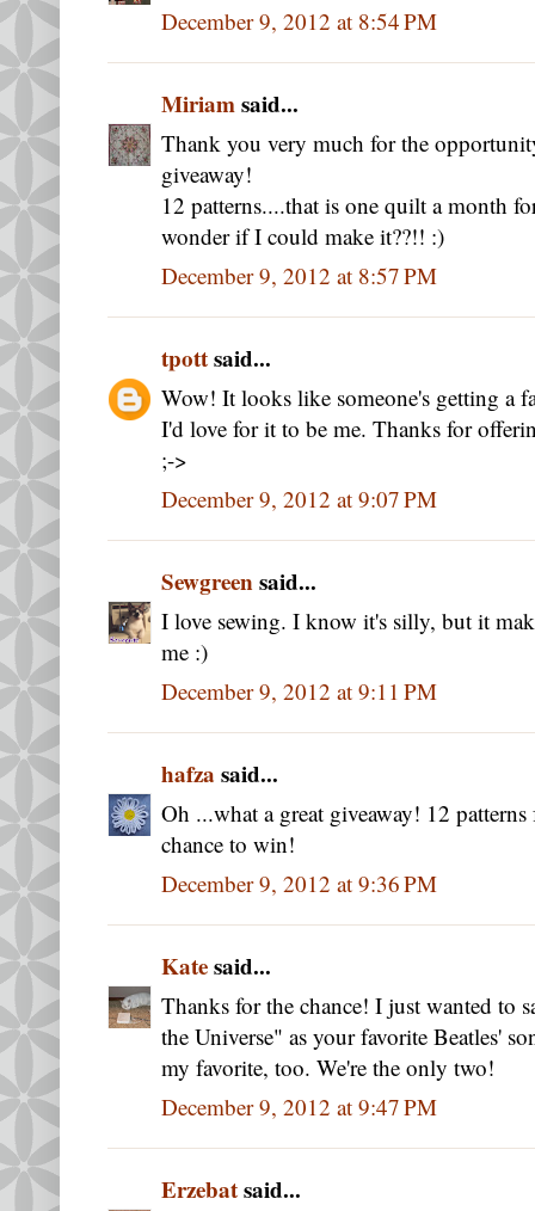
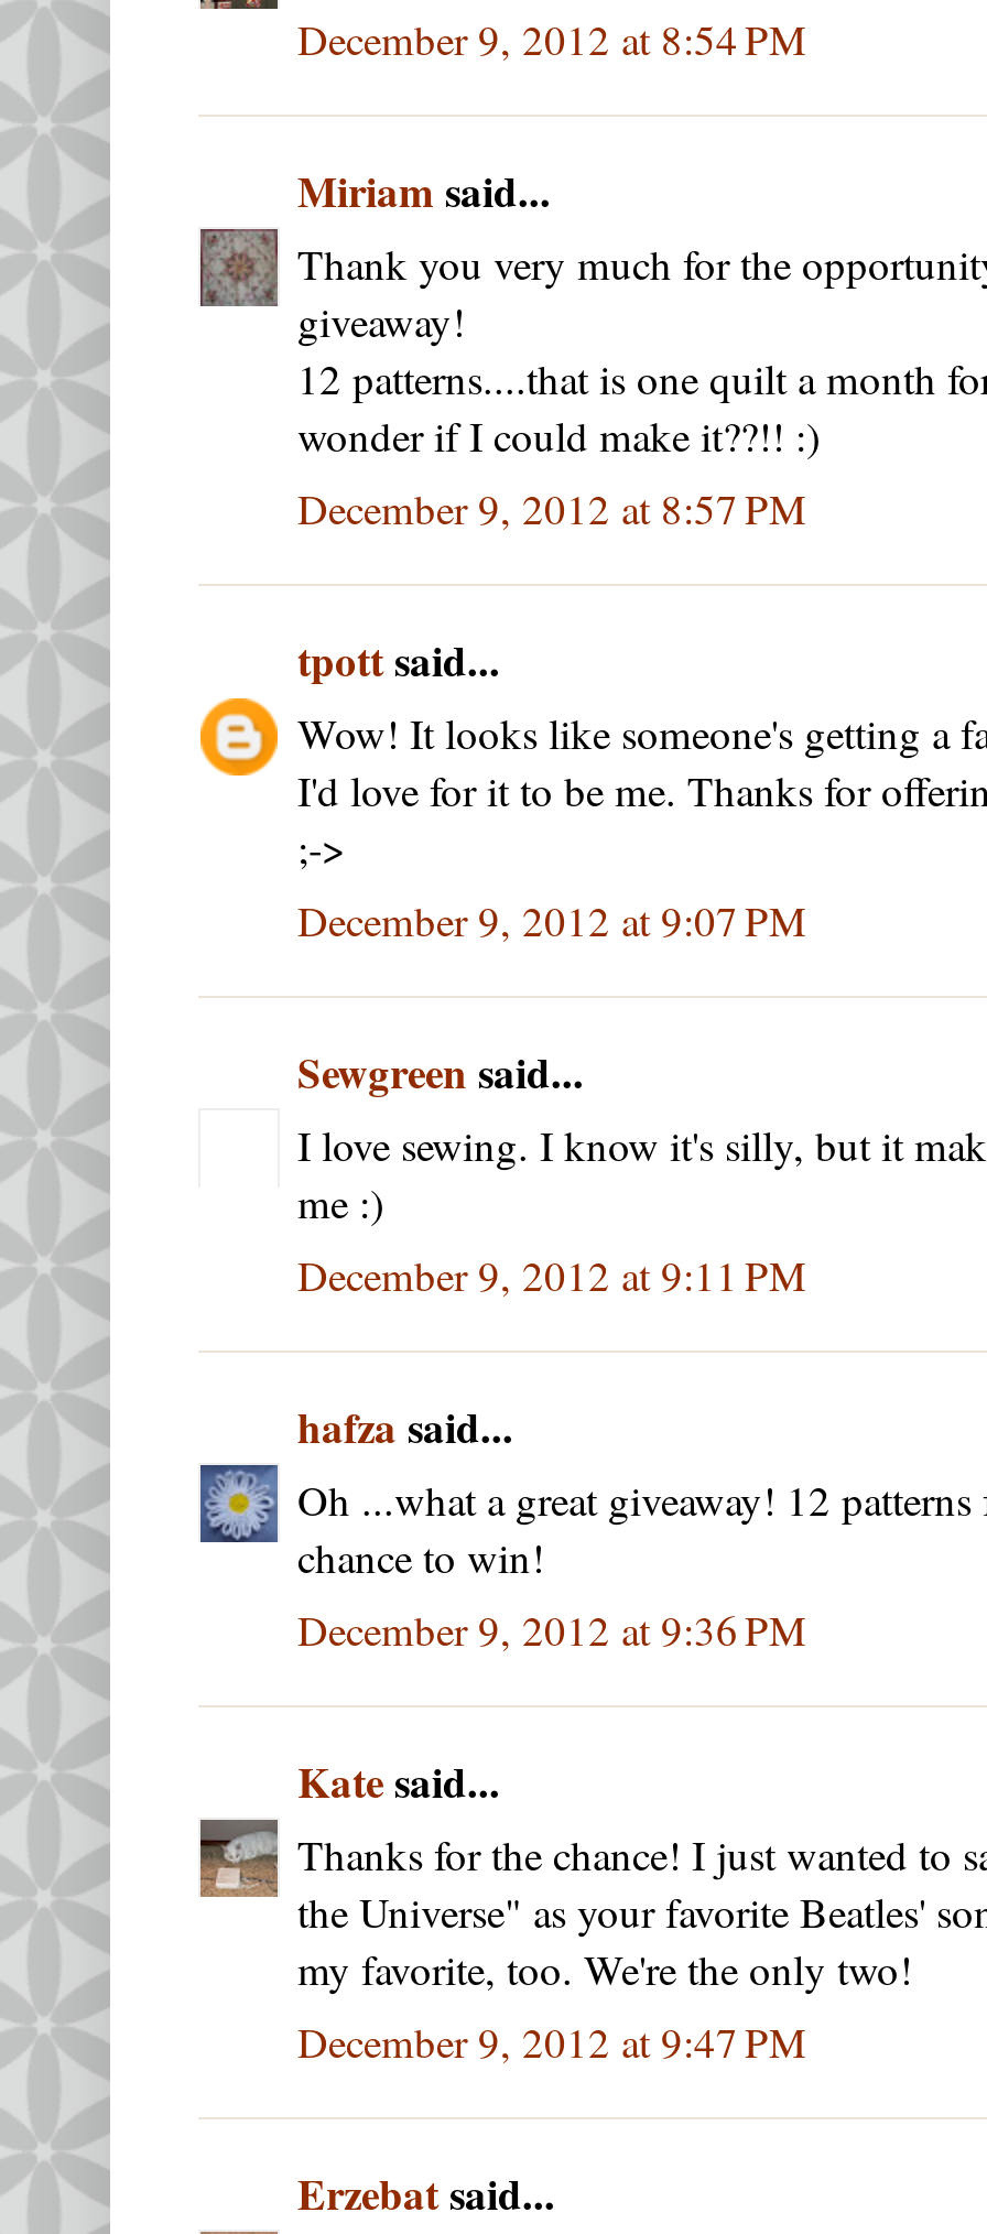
- [image]
